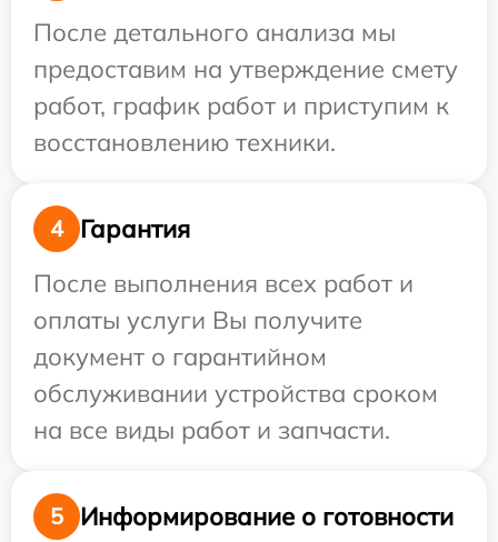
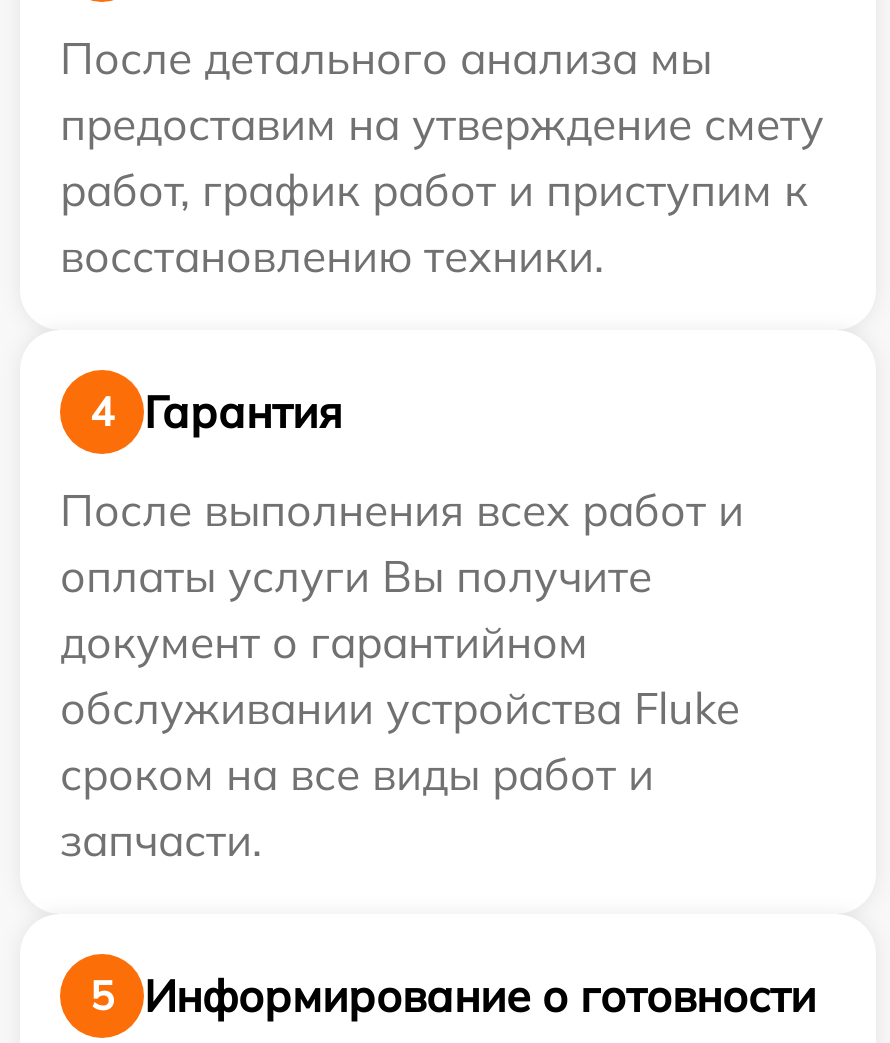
- обслуживании устройства сроком
- на все виды работ и запчасти.
+ обслуживании устройства Fluke
+ сроком на все виды работ и
+ запчасти.
